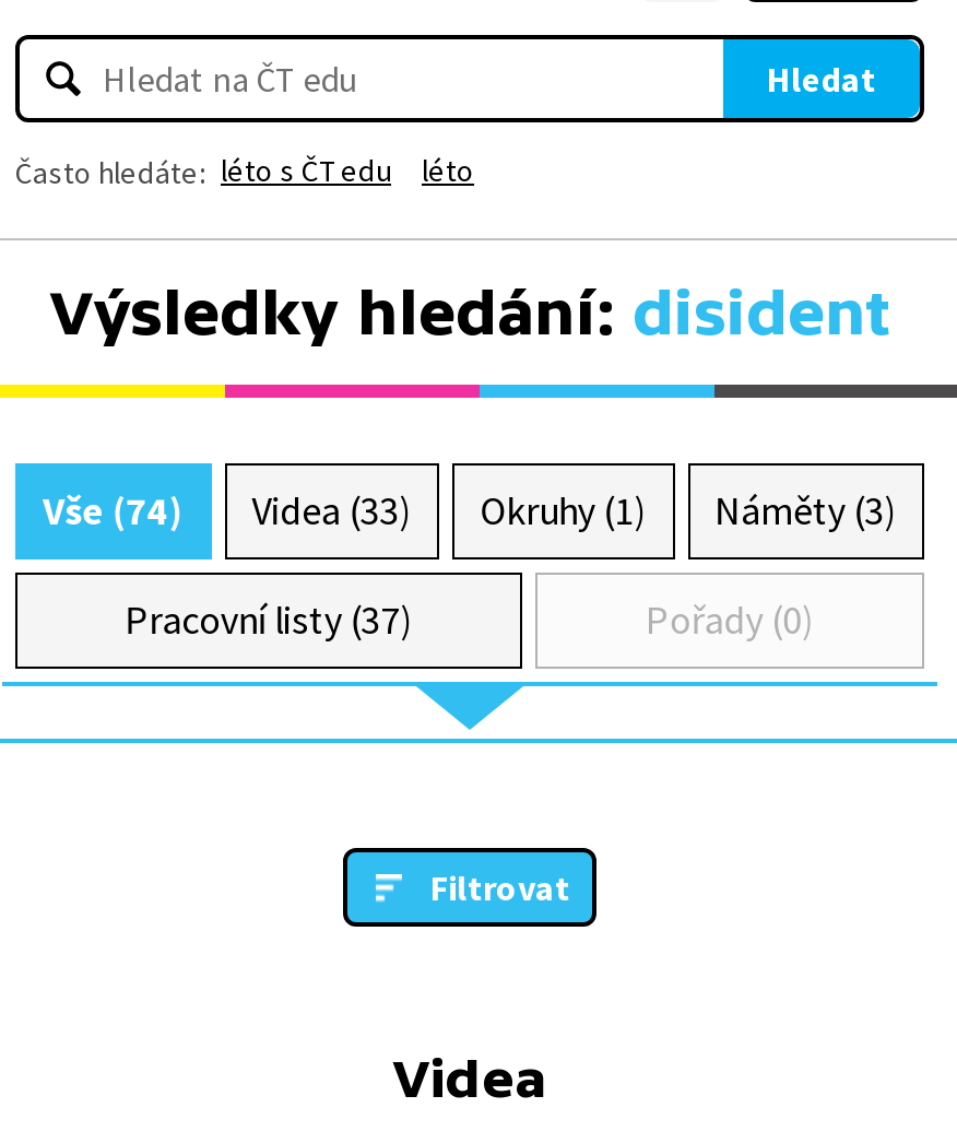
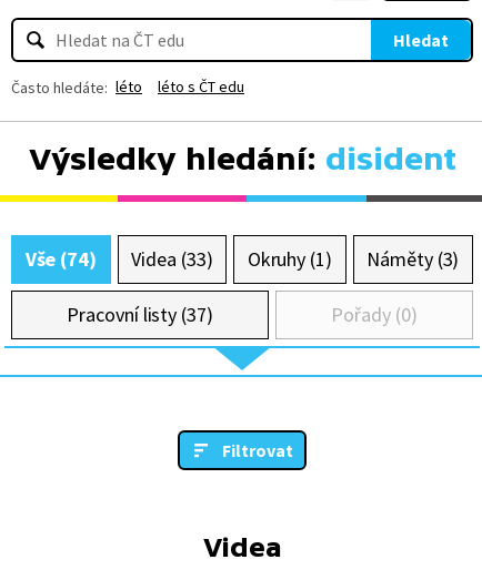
- Často hledáte: léto s ČT edu
- léto
+ Často hledáte: léto
+ léto s ČT edu
